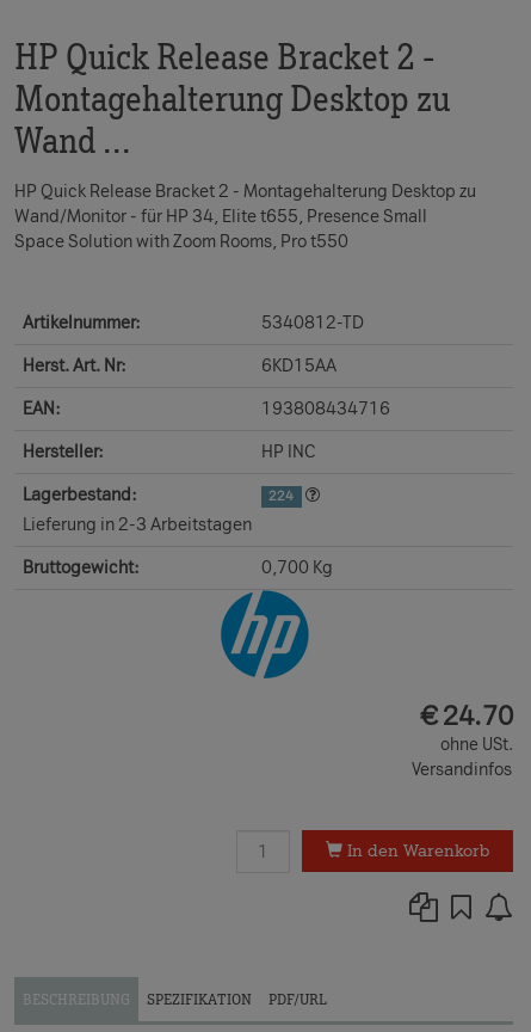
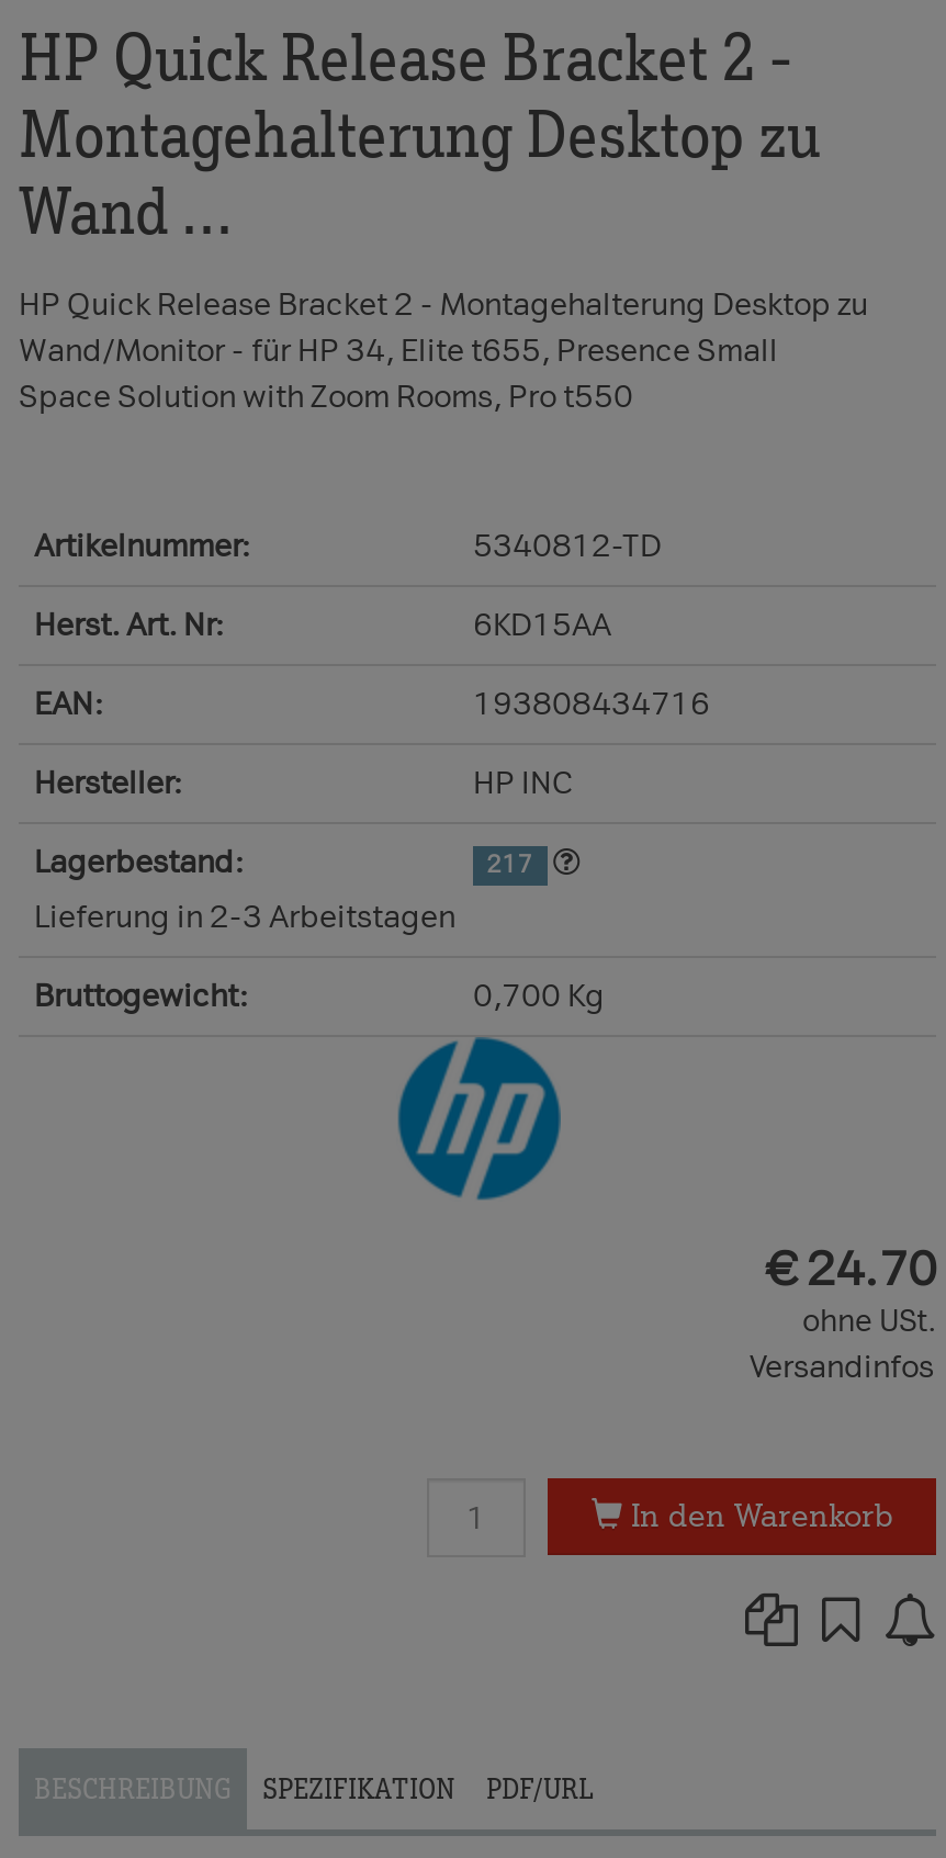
- 224
+ 217
